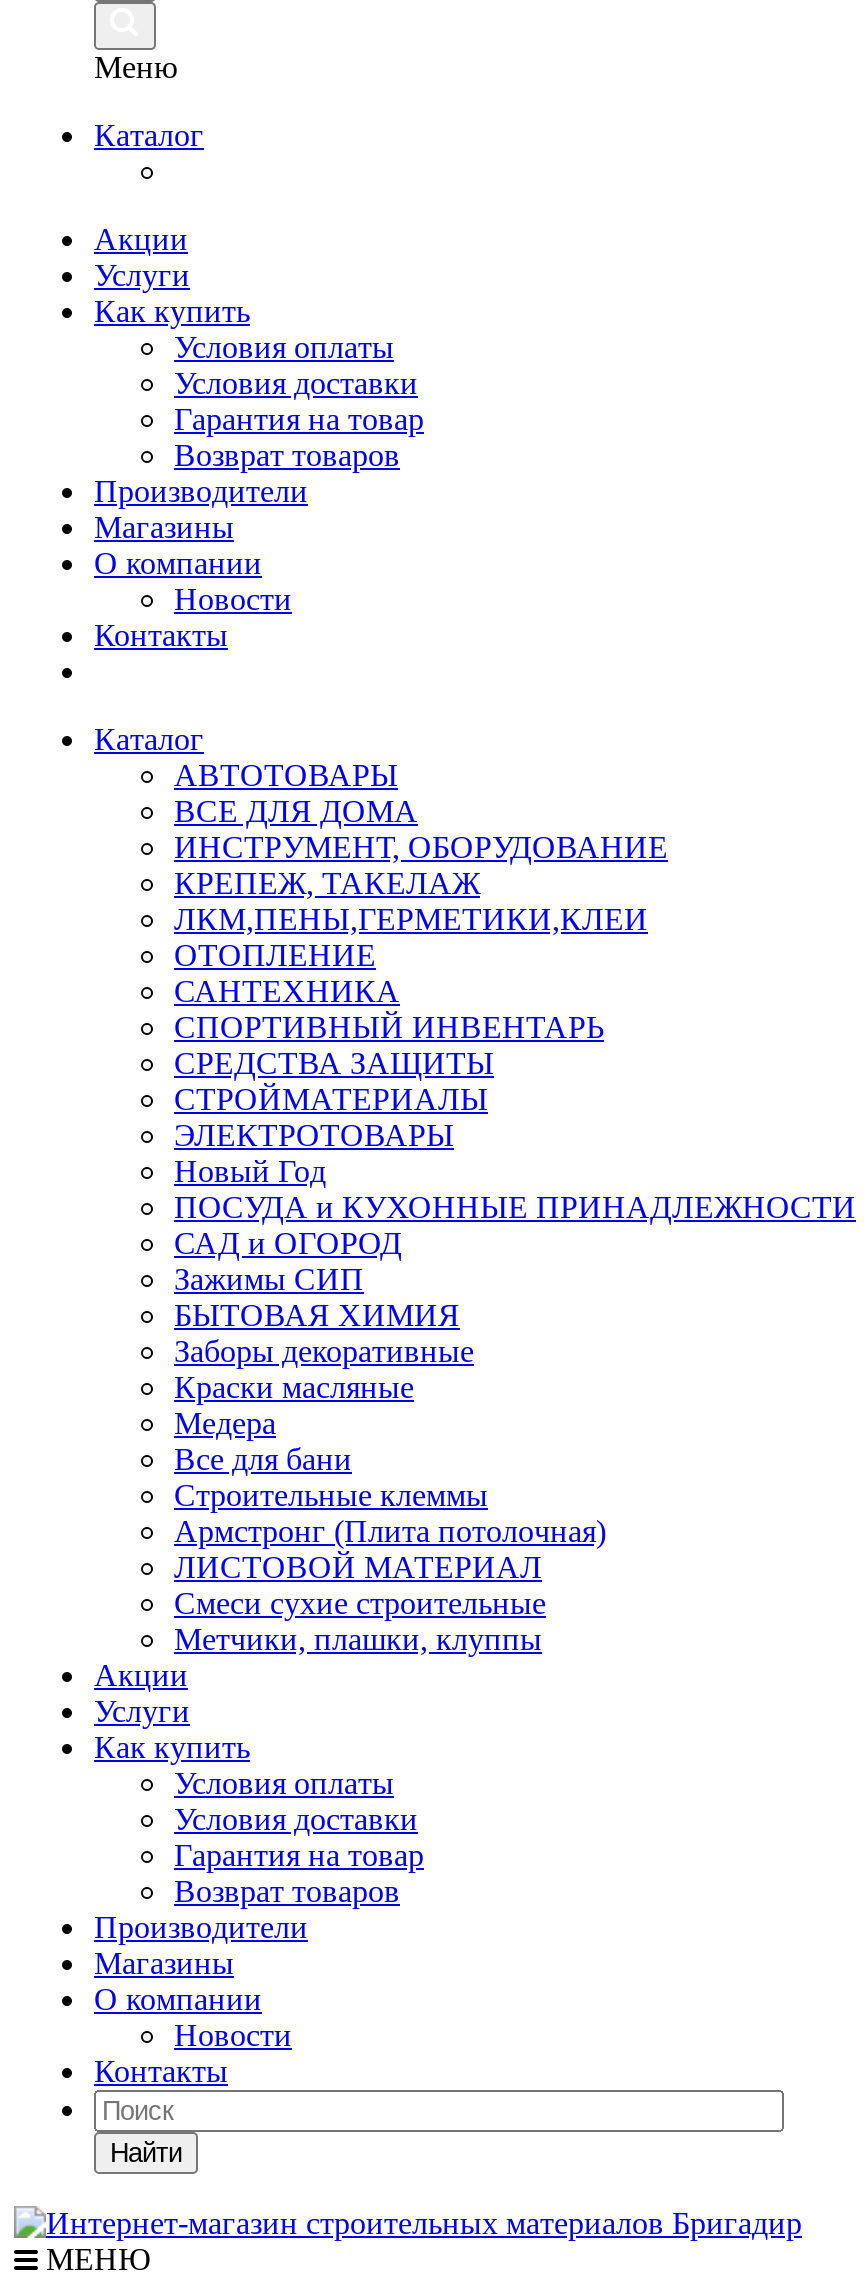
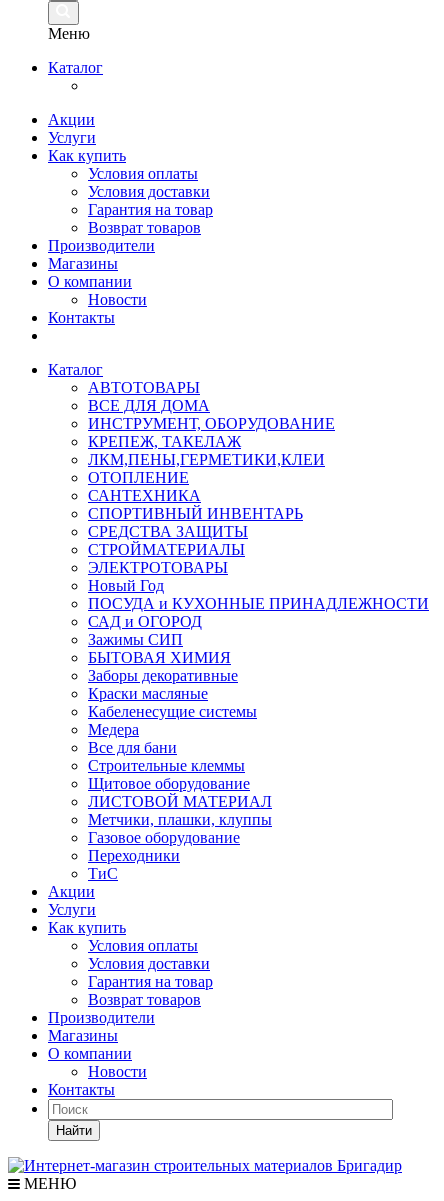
+ Кабеленесущие системы

- Армстронг (Плита потолочная)
+ Щитовое оборудование

- Смеси сухие строительные

+ Газовое оборудование
+ Переходники
+ ТиС
